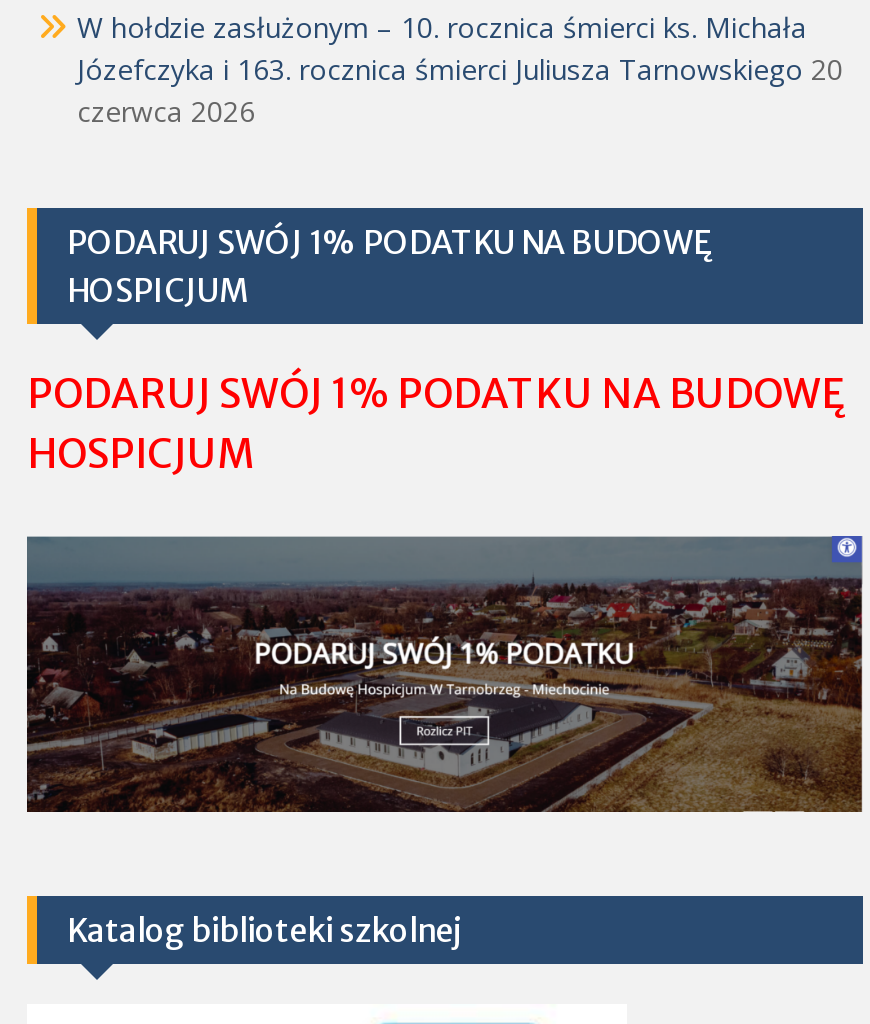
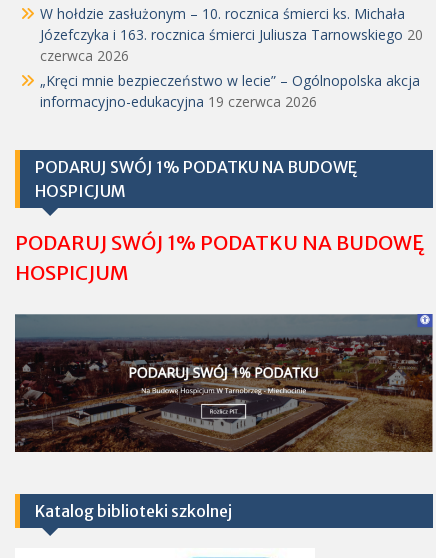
+ „Kręci mnie bezpieczeństwo w lecie” – Ogólnopolska akcja
+ informacyjno-edukacyjna 19 czerwca 2026
